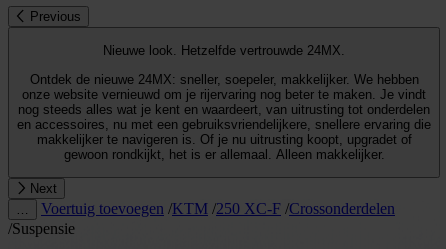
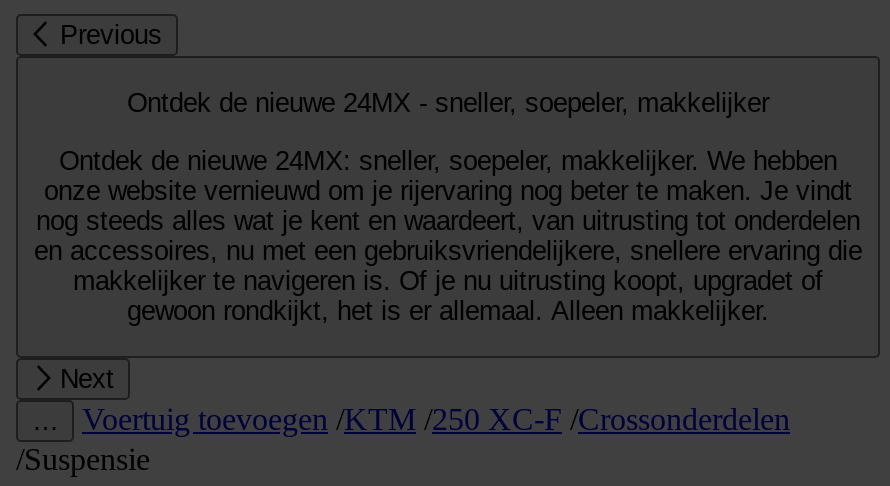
- Nieuwe look. Hetzelfde vertrouwde 24MX.
+ Ontdek de nieuwe 24MX - sneller, soepeler, makkelijker
